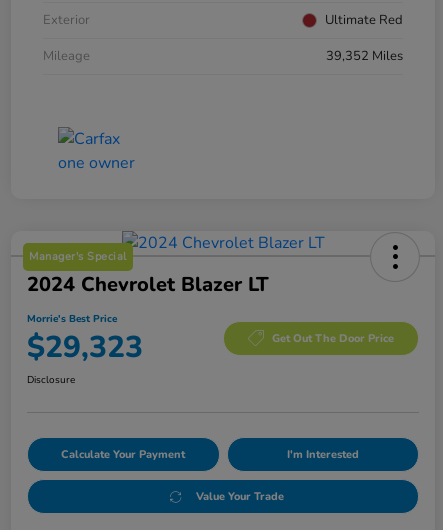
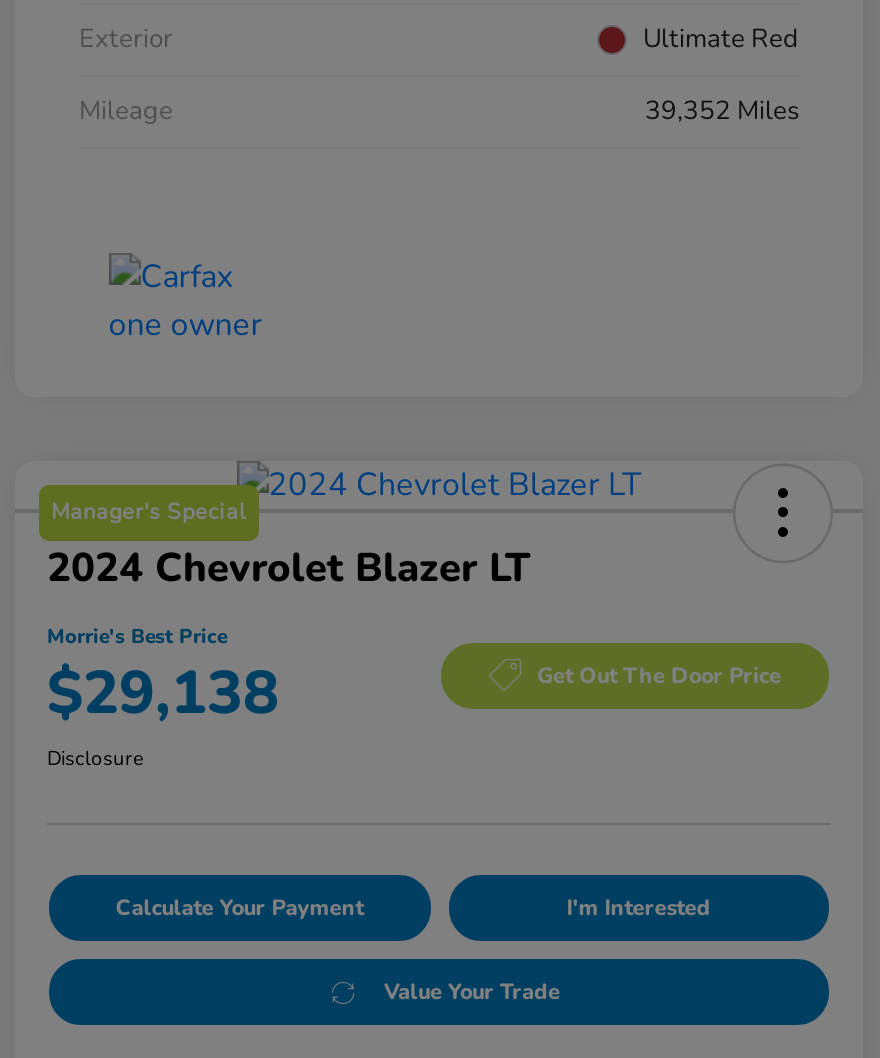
- $29,323
+ $29,138
